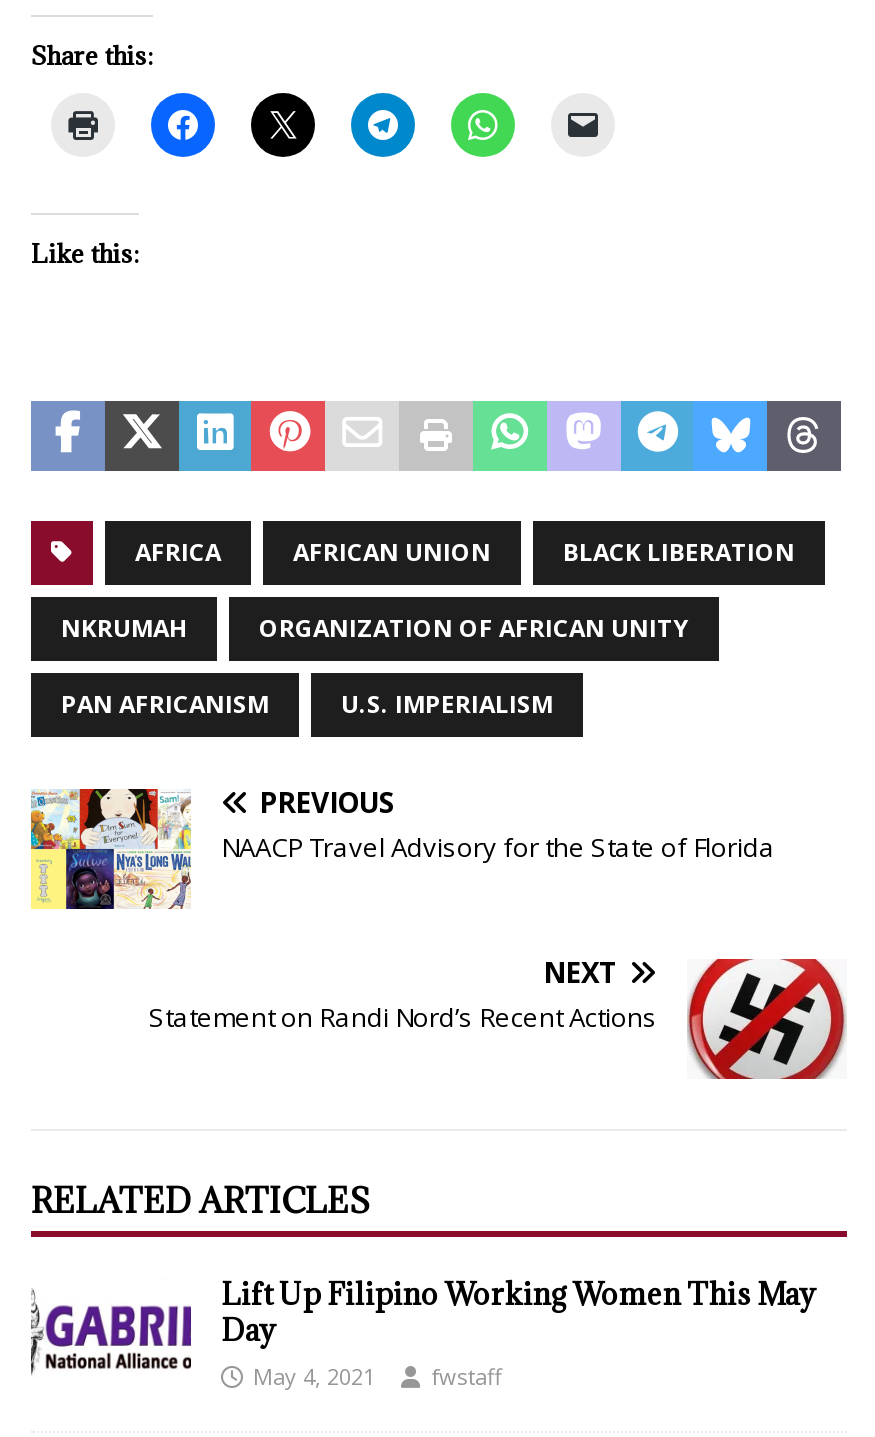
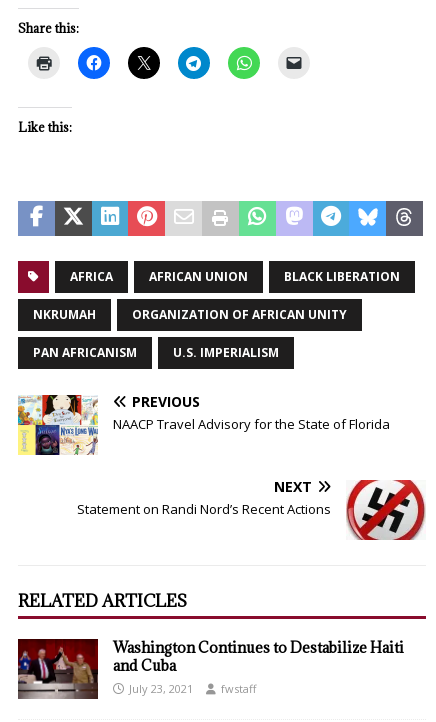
- [image]
- Lift Up Filipino Working Women This May
- Day
- May 4, 2021
+ [image]
+ Washington Continues to Destabilize Haiti
+ and Cuba
+ July 23, 2021
